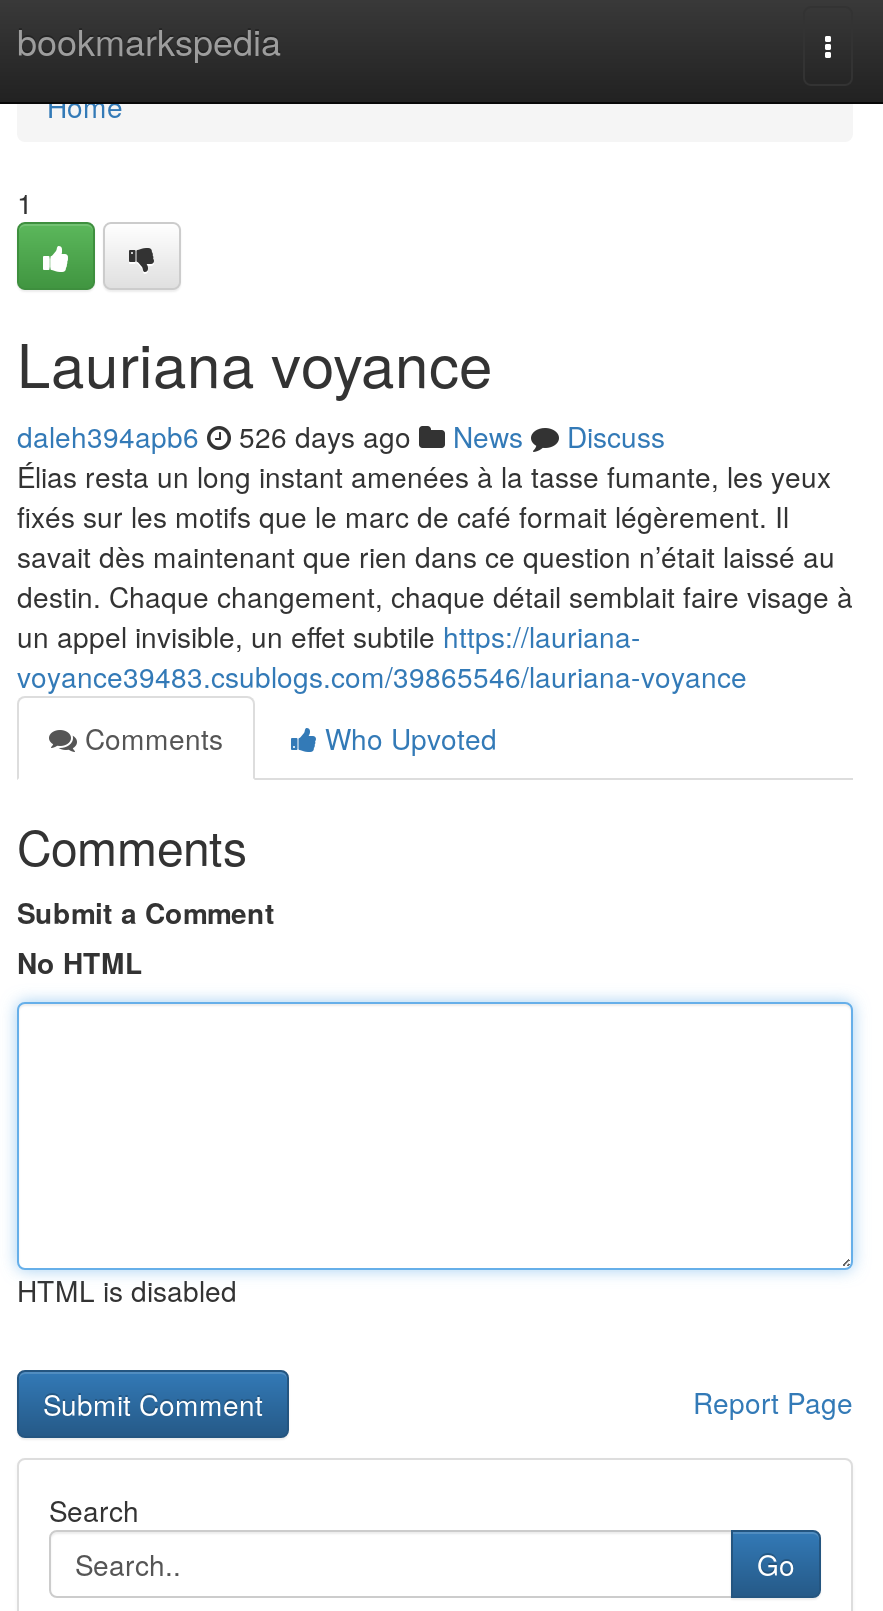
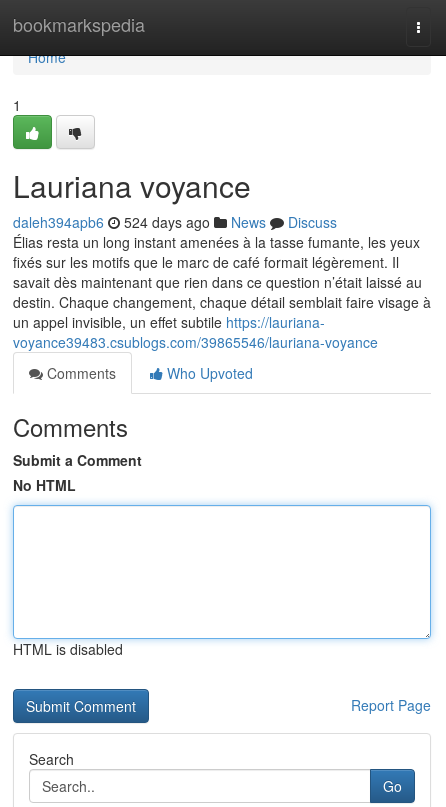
- daleh394apb6 526 days ago News Discuss
+ daleh394apb6 524 days ago News Discuss
